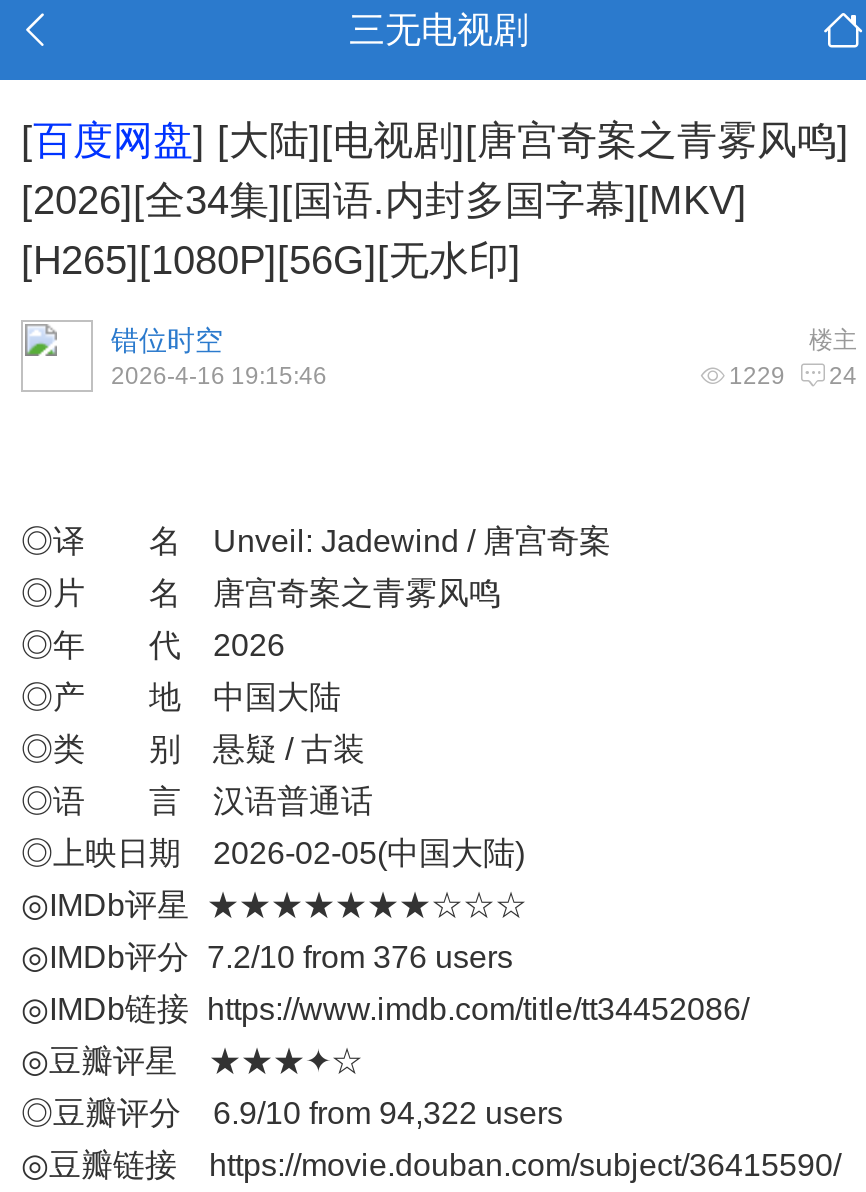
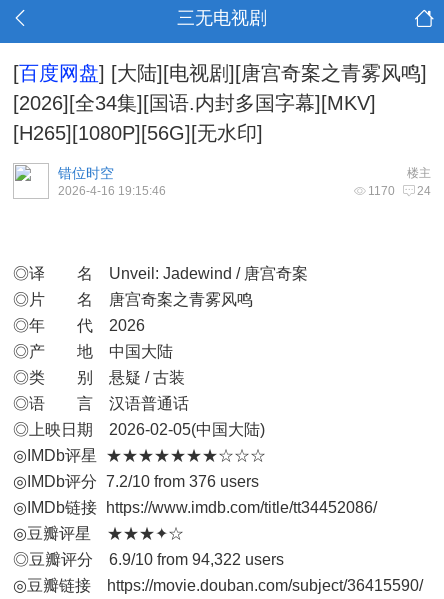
- 1229 24
+ 1170 24
